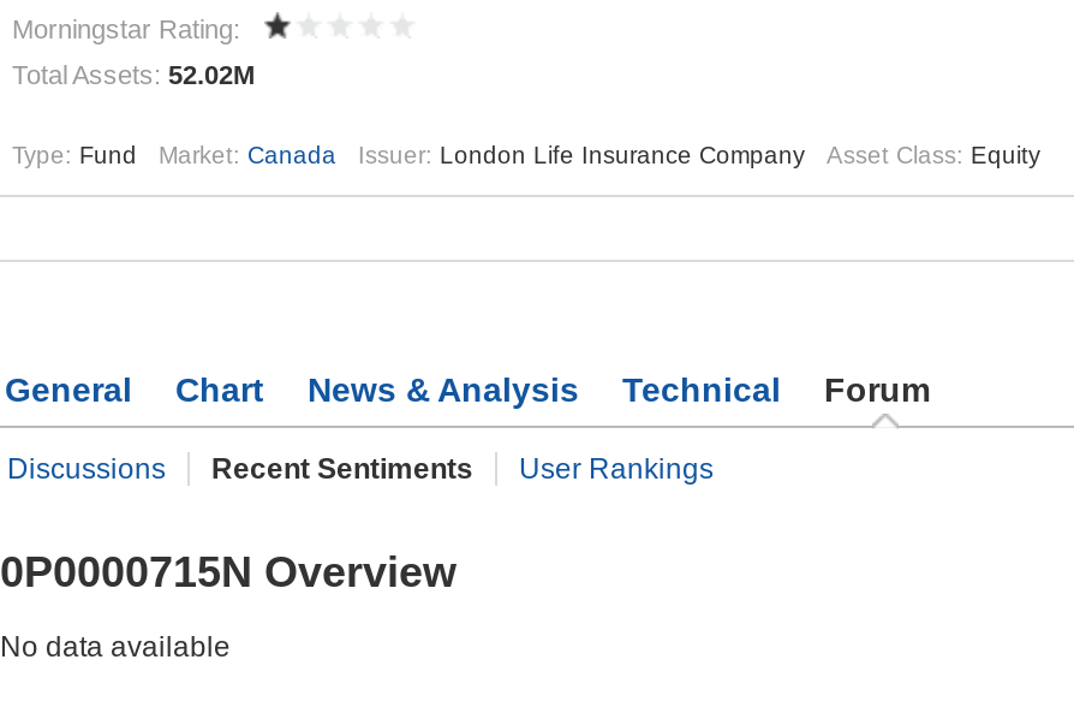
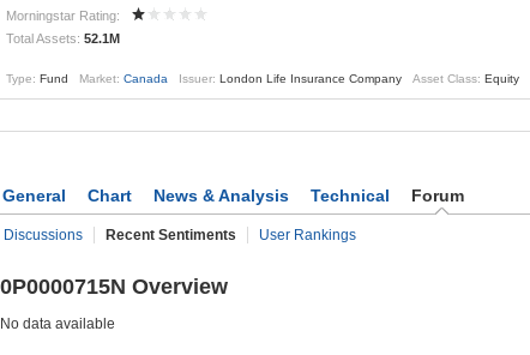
- Total Assets: 52.02M
+ Total Assets: 52.1M
